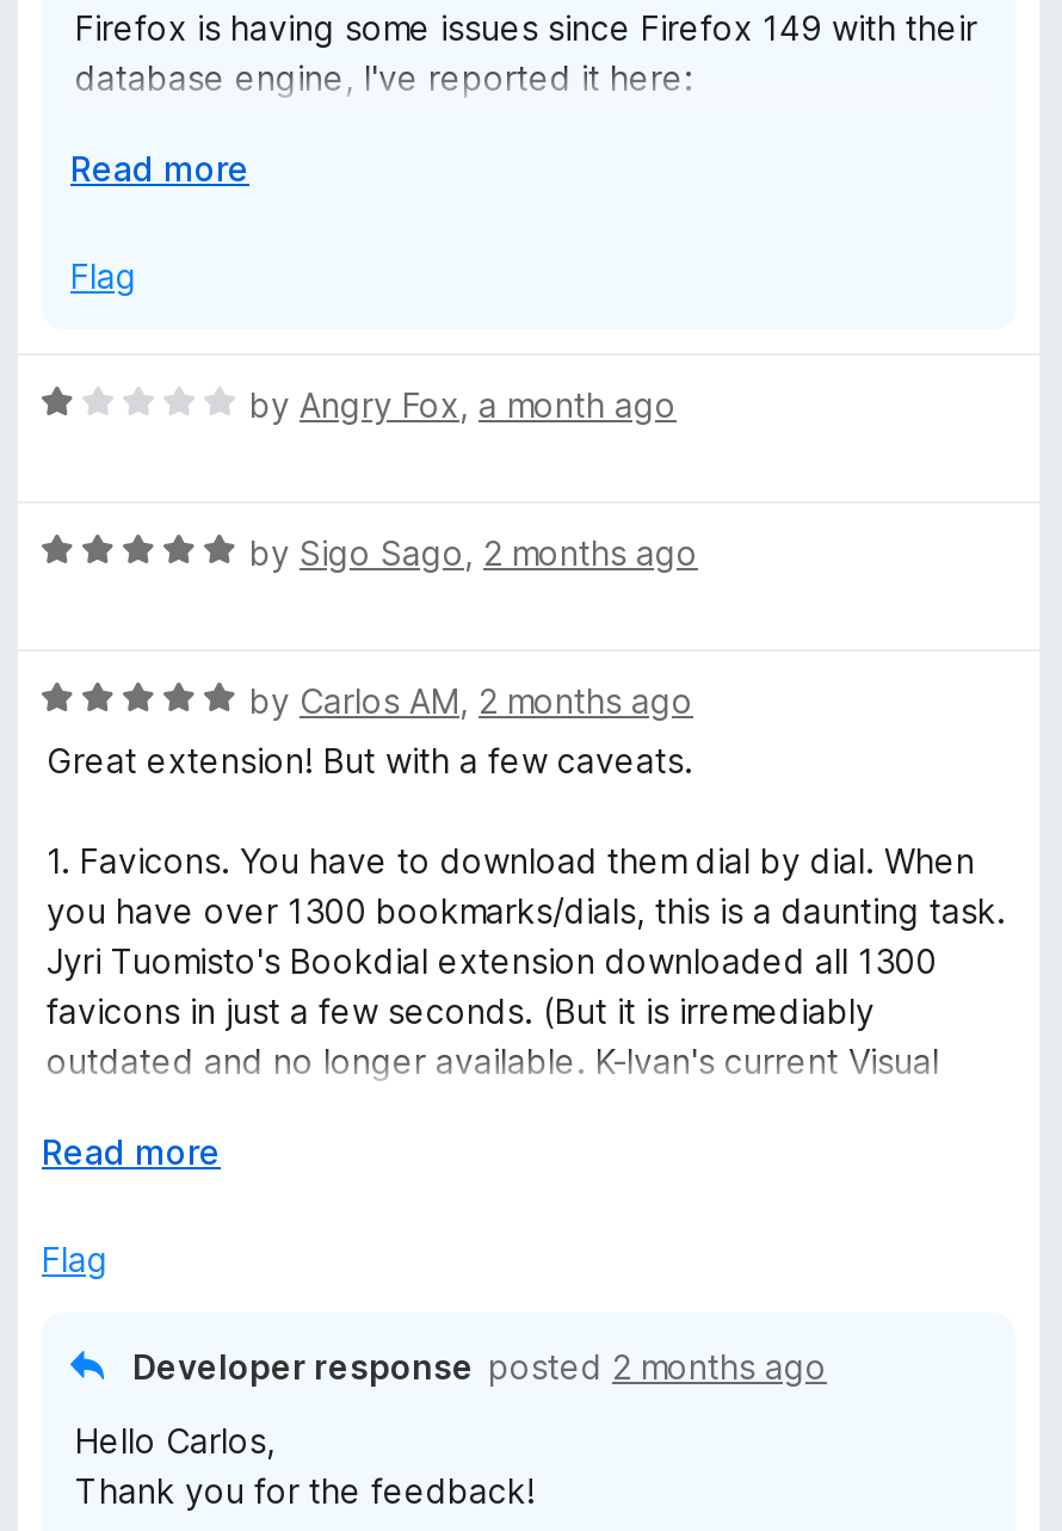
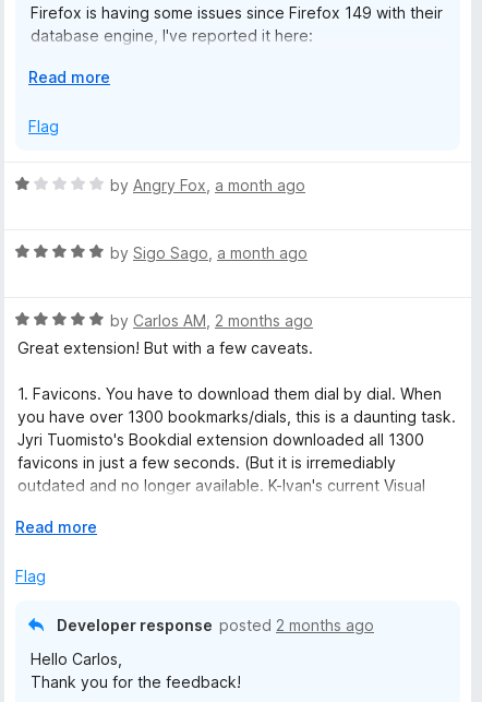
- by Sigo Sago, 2 months ago
+ by Sigo Sago, a month ago
